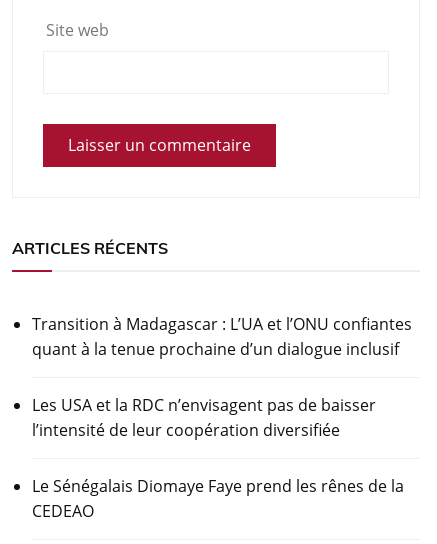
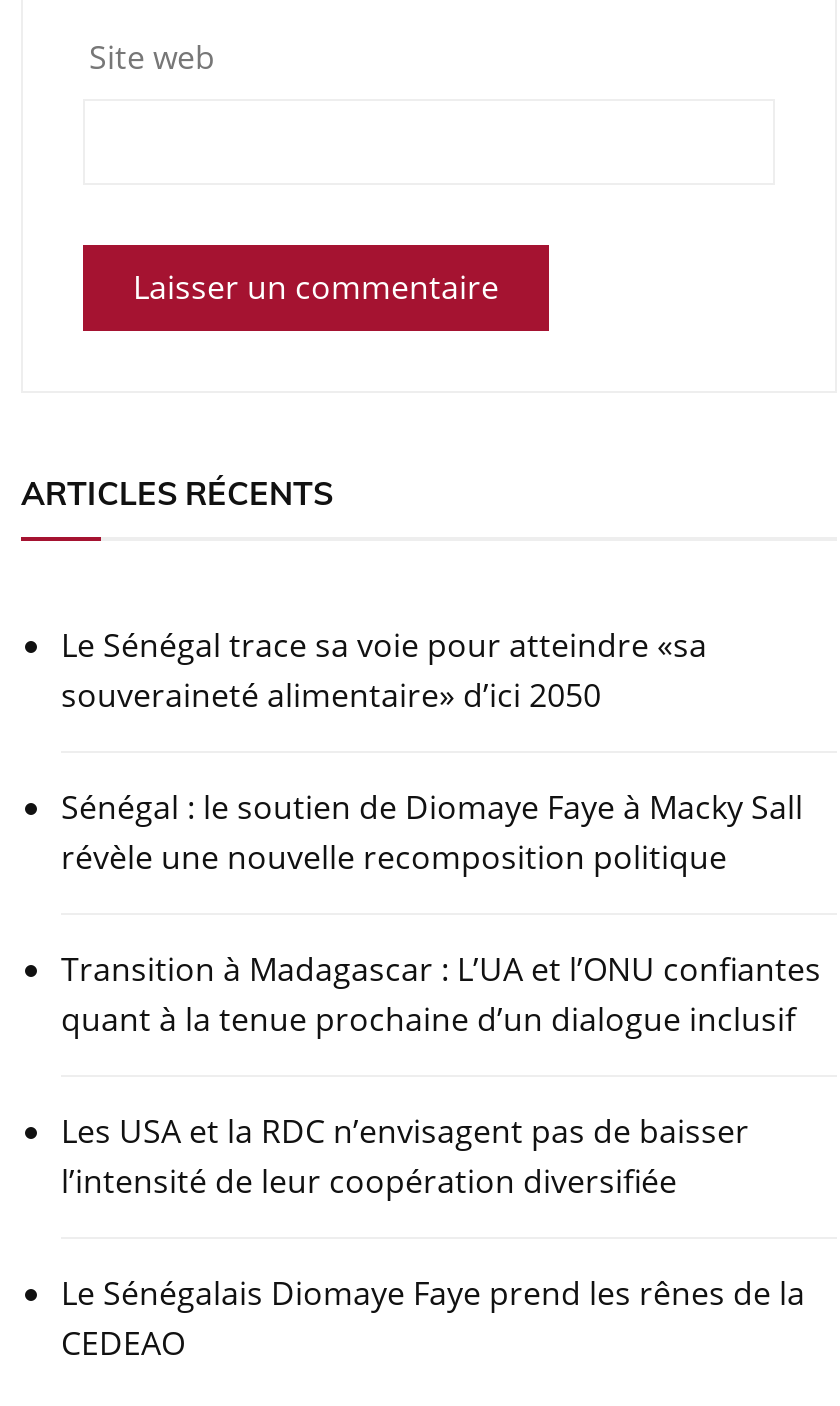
+ Le Sénégal trace sa voie pour atteindre «sa
+ souveraineté alimentaire» d’ici 2050
+ Sénégal : le soutien de Diomaye Faye à Macky Sall
+ révèle une nouvelle recomposition politique
